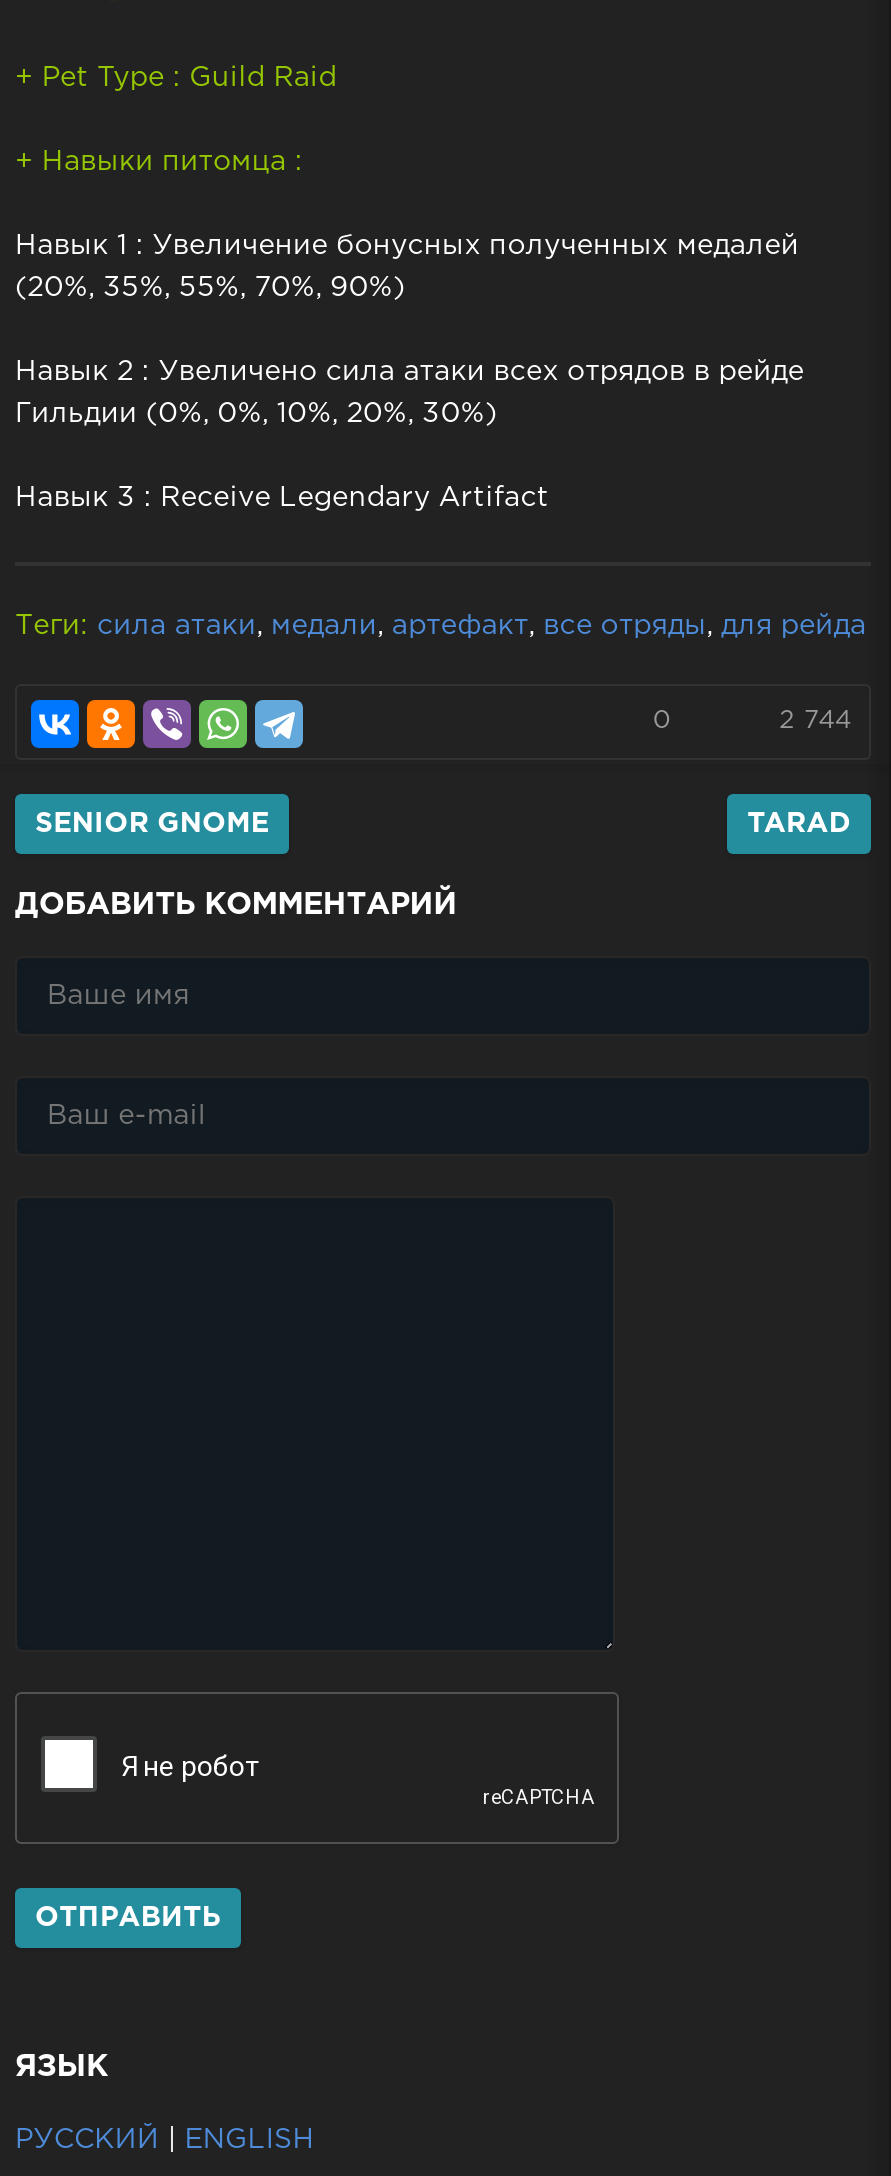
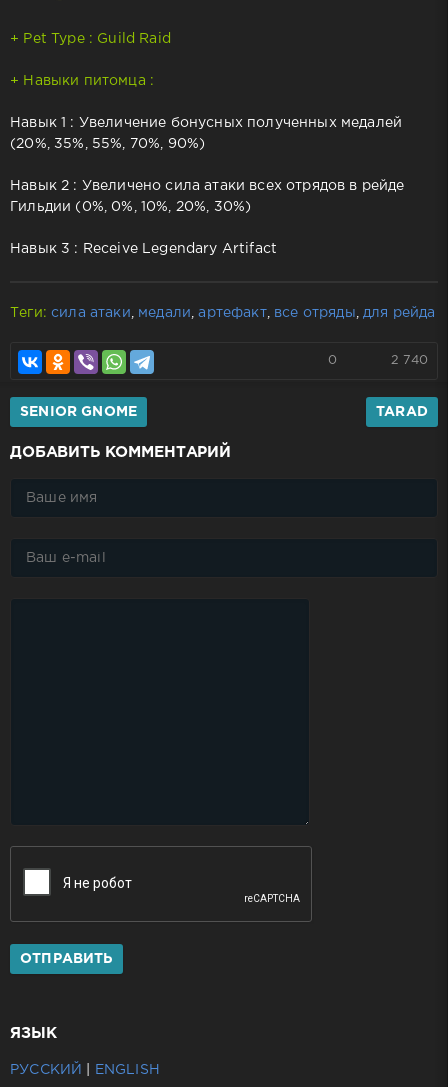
- 2 744
+ 2 740
